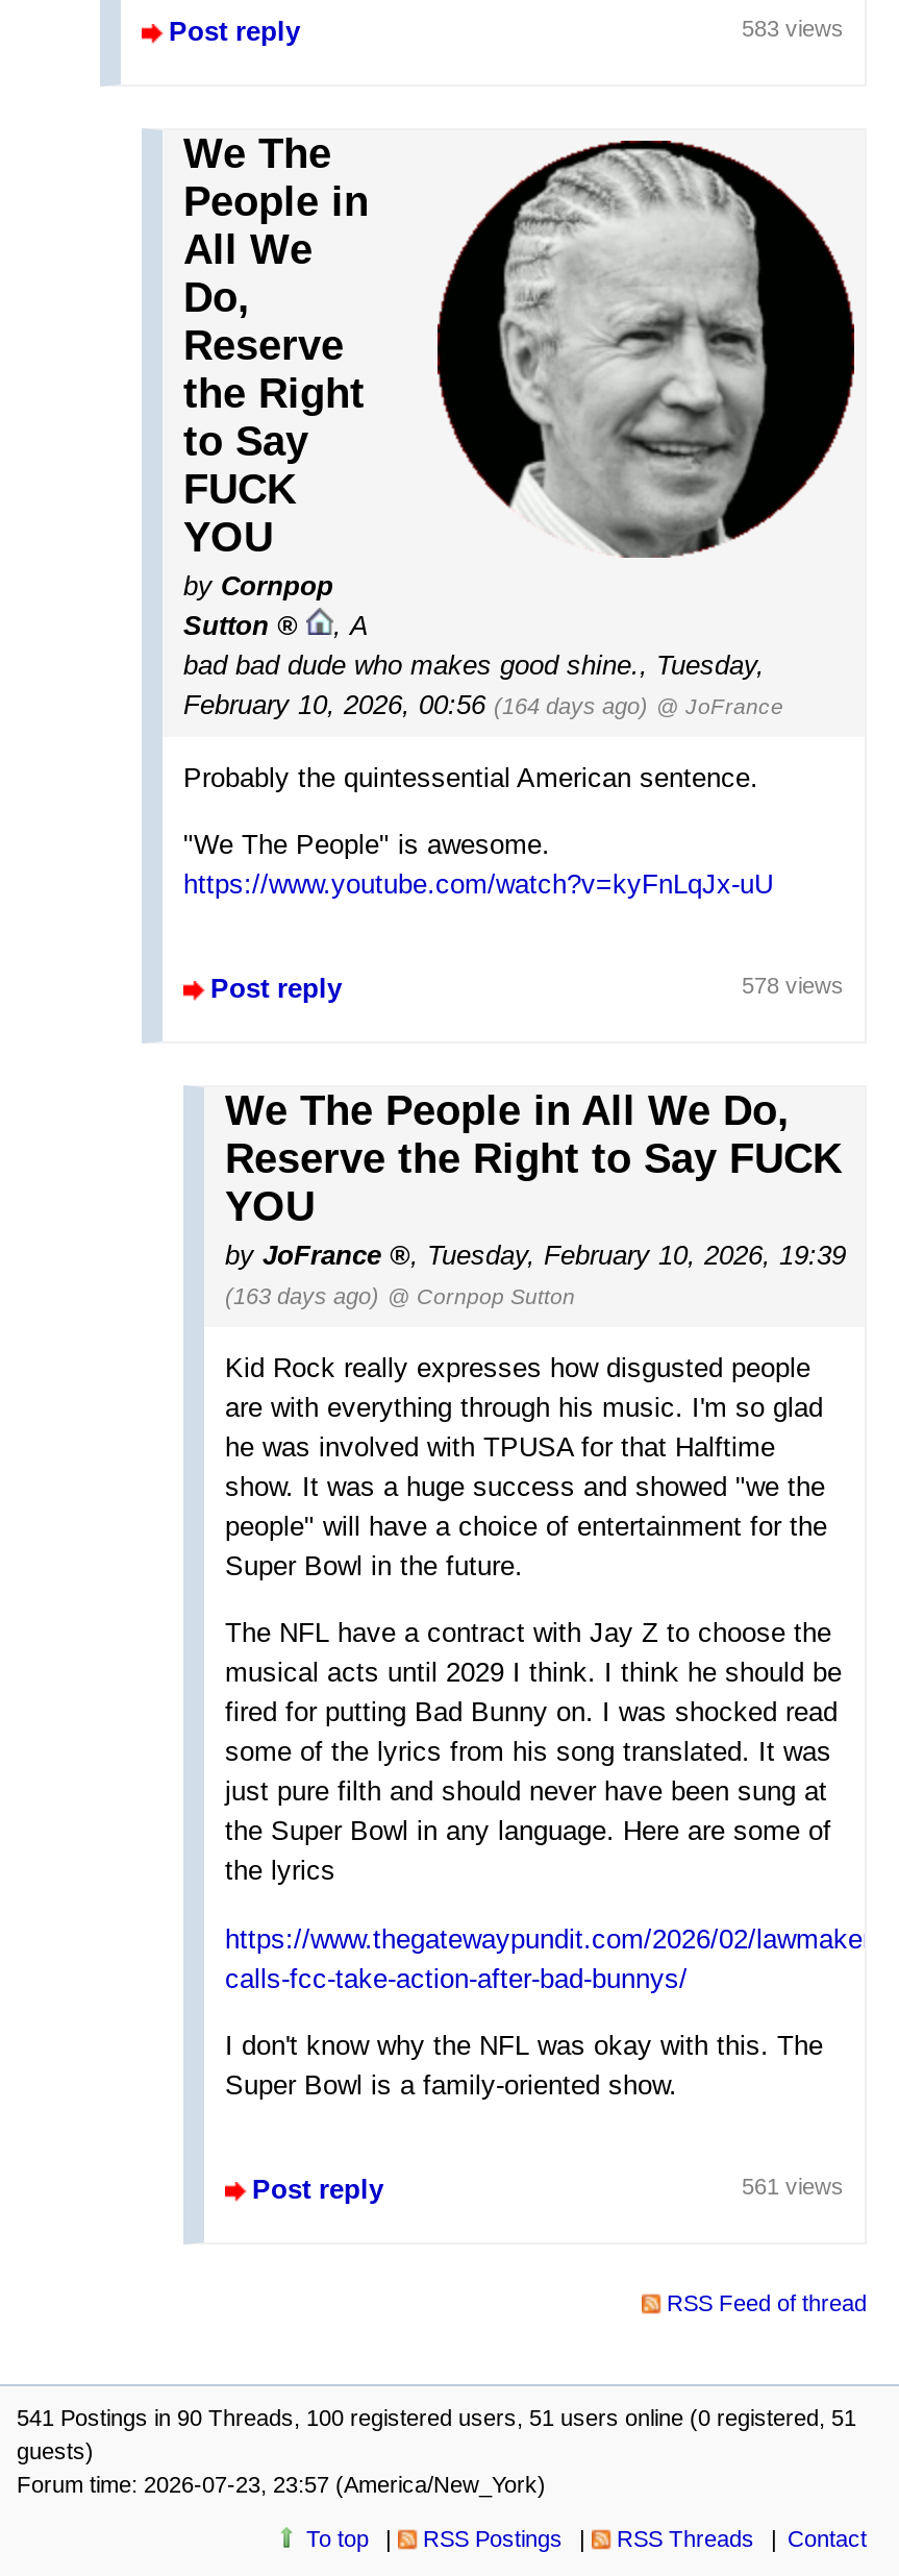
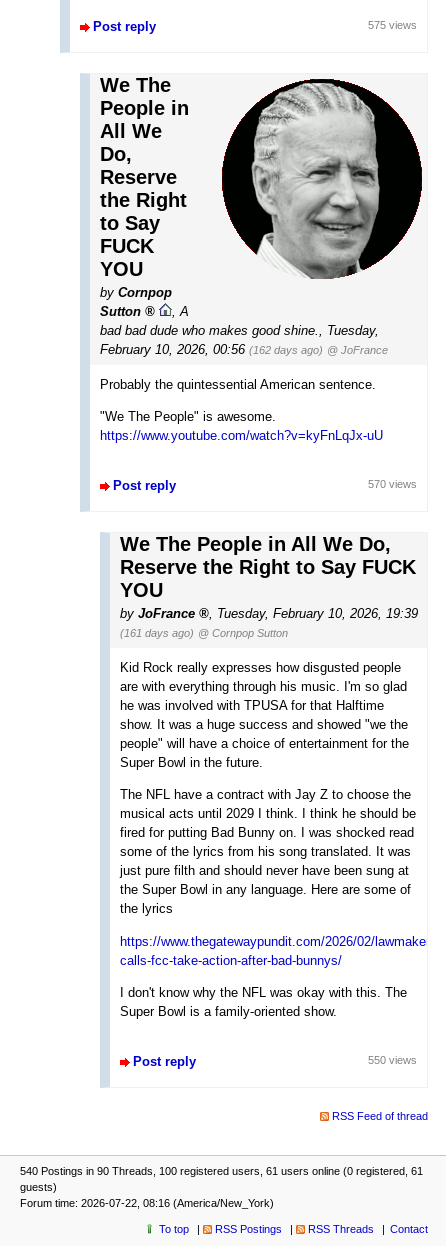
- 583 views
+ 575 views

- February 10, 2026, 00:56 (164 days ago) @ JoFrance
+ February 10, 2026, 00:56 (162 days ago) @ JoFrance

- 578 views
+ 570 views

- (163 days ago) @ Cornpop Sutton
+ (161 days ago) @ Cornpop Sutton

- 561 views
+ 550 views

- 541 Postings in 90 Threads, 100 registered users, 51 users online (0 registered, 51
+ 540 Postings in 90 Threads, 100 registered users, 61 users online (0 registered, 61

- Forum time: 2026-07-23, 23:57 (America/New_York)
+ Forum time: 2026-07-22, 08:16 (America/New_York)
